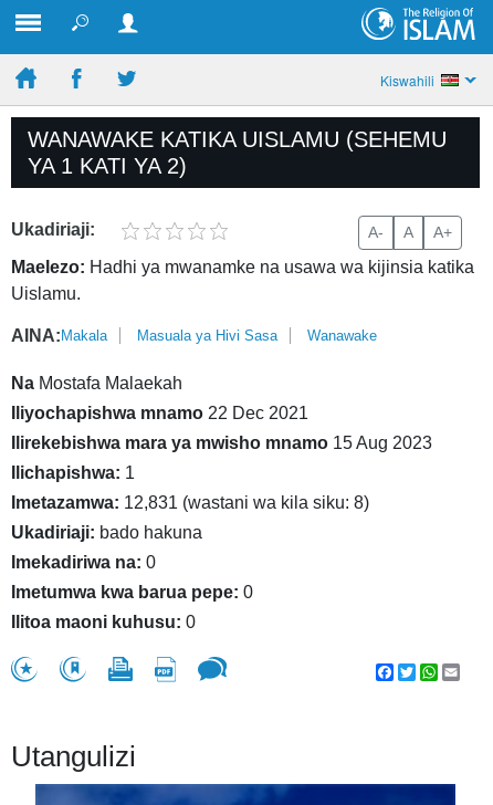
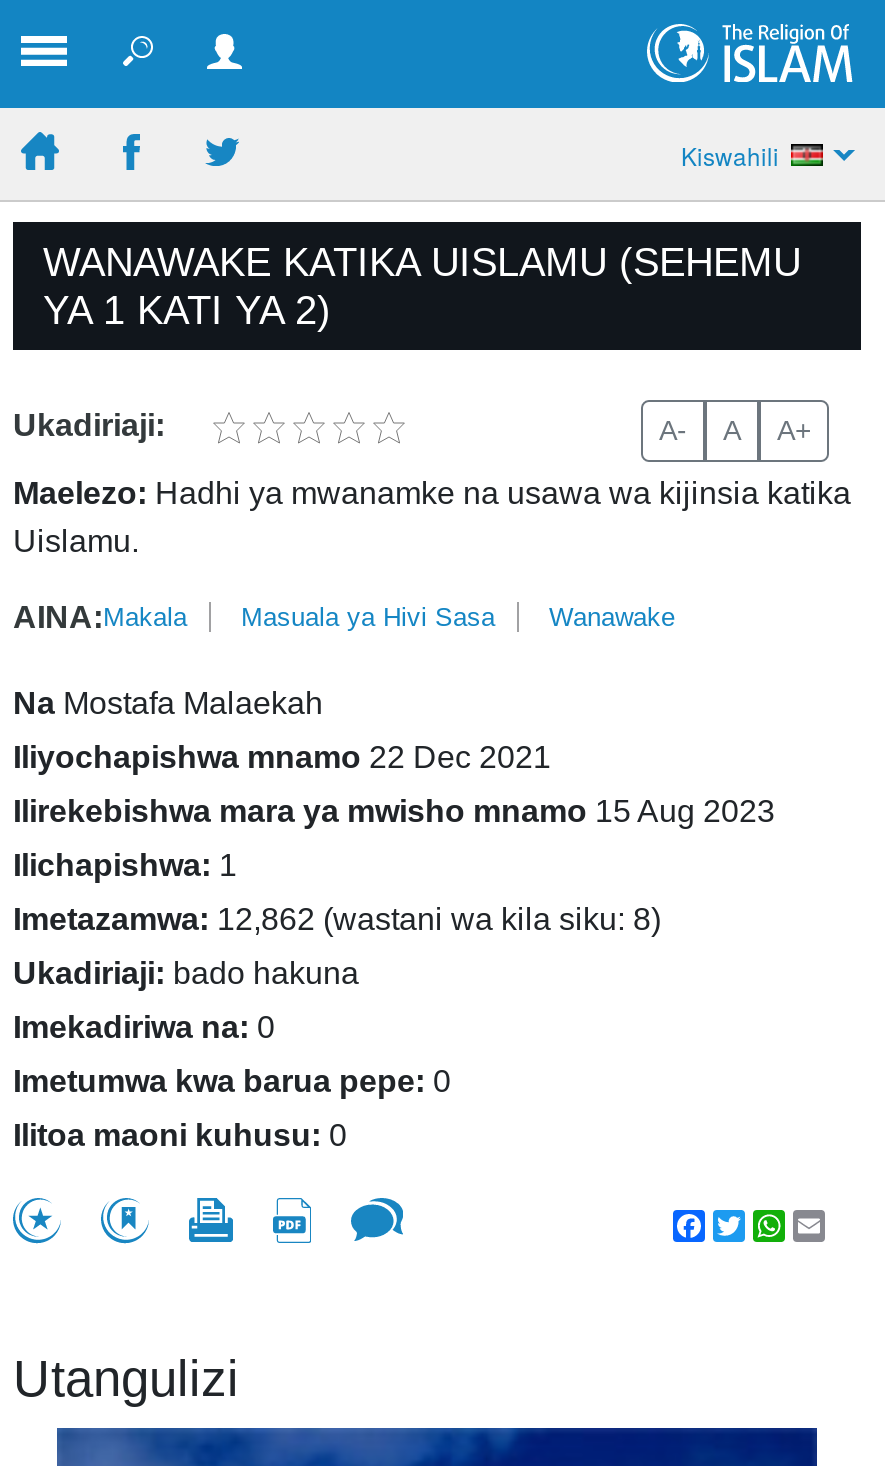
- Imetazamwa: 12,831 (wastani wa kila siku: 8)
+ Imetazamwa: 12,862 (wastani wa kila siku: 8)
